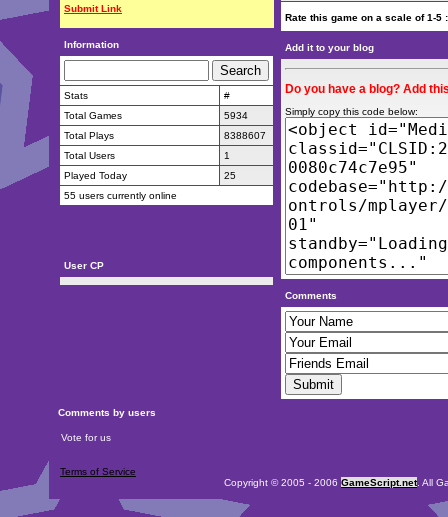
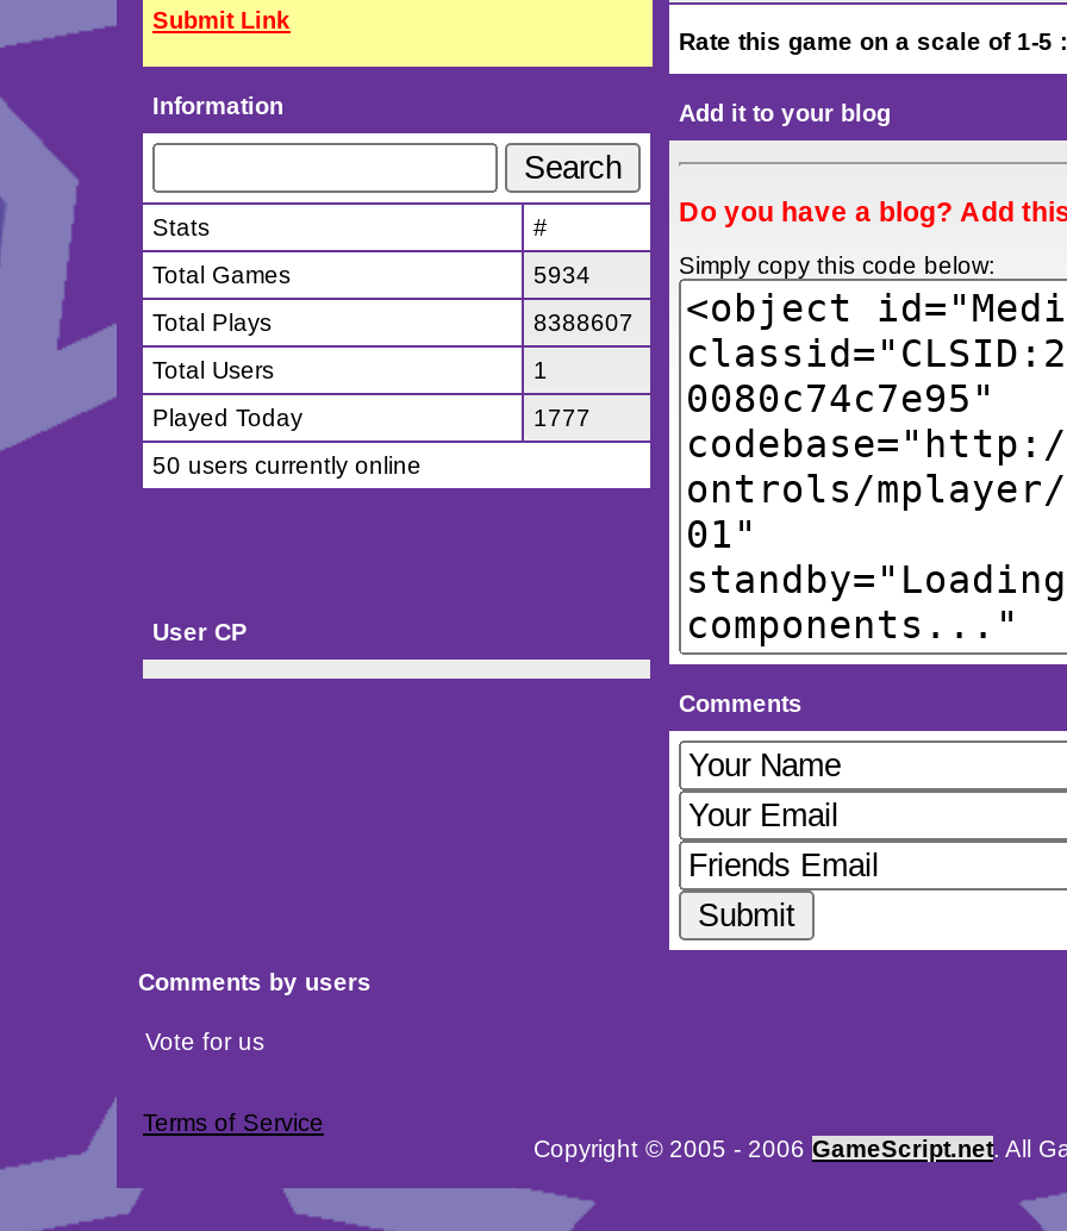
- 25
+ 1777

- 55 users currently online
+ 50 users currently online
